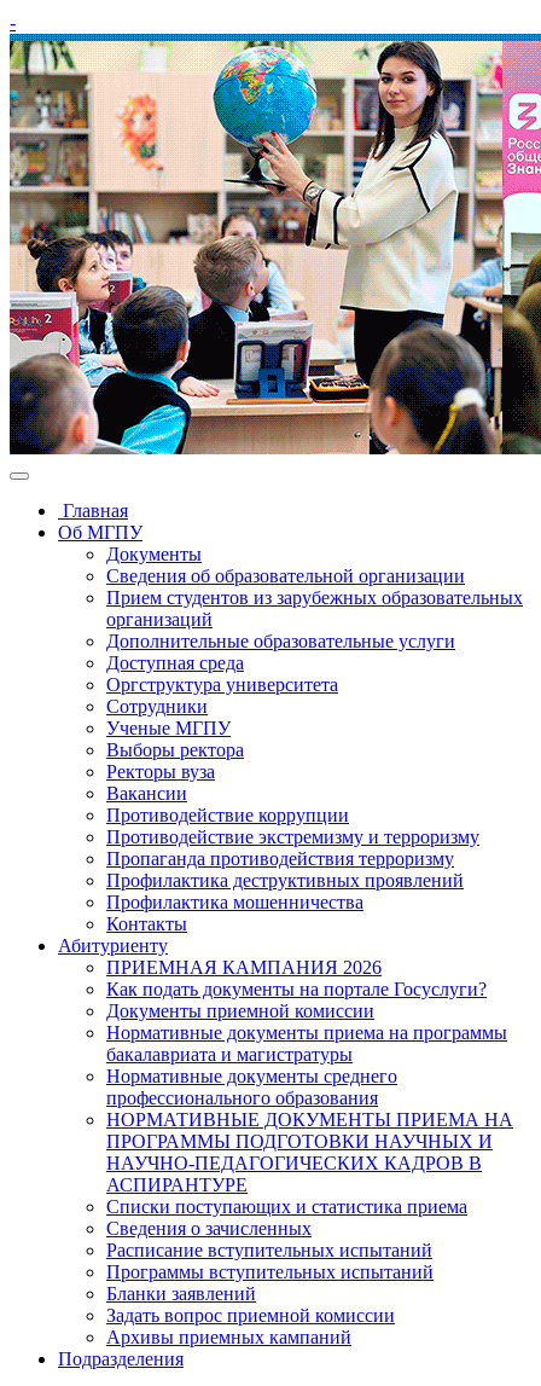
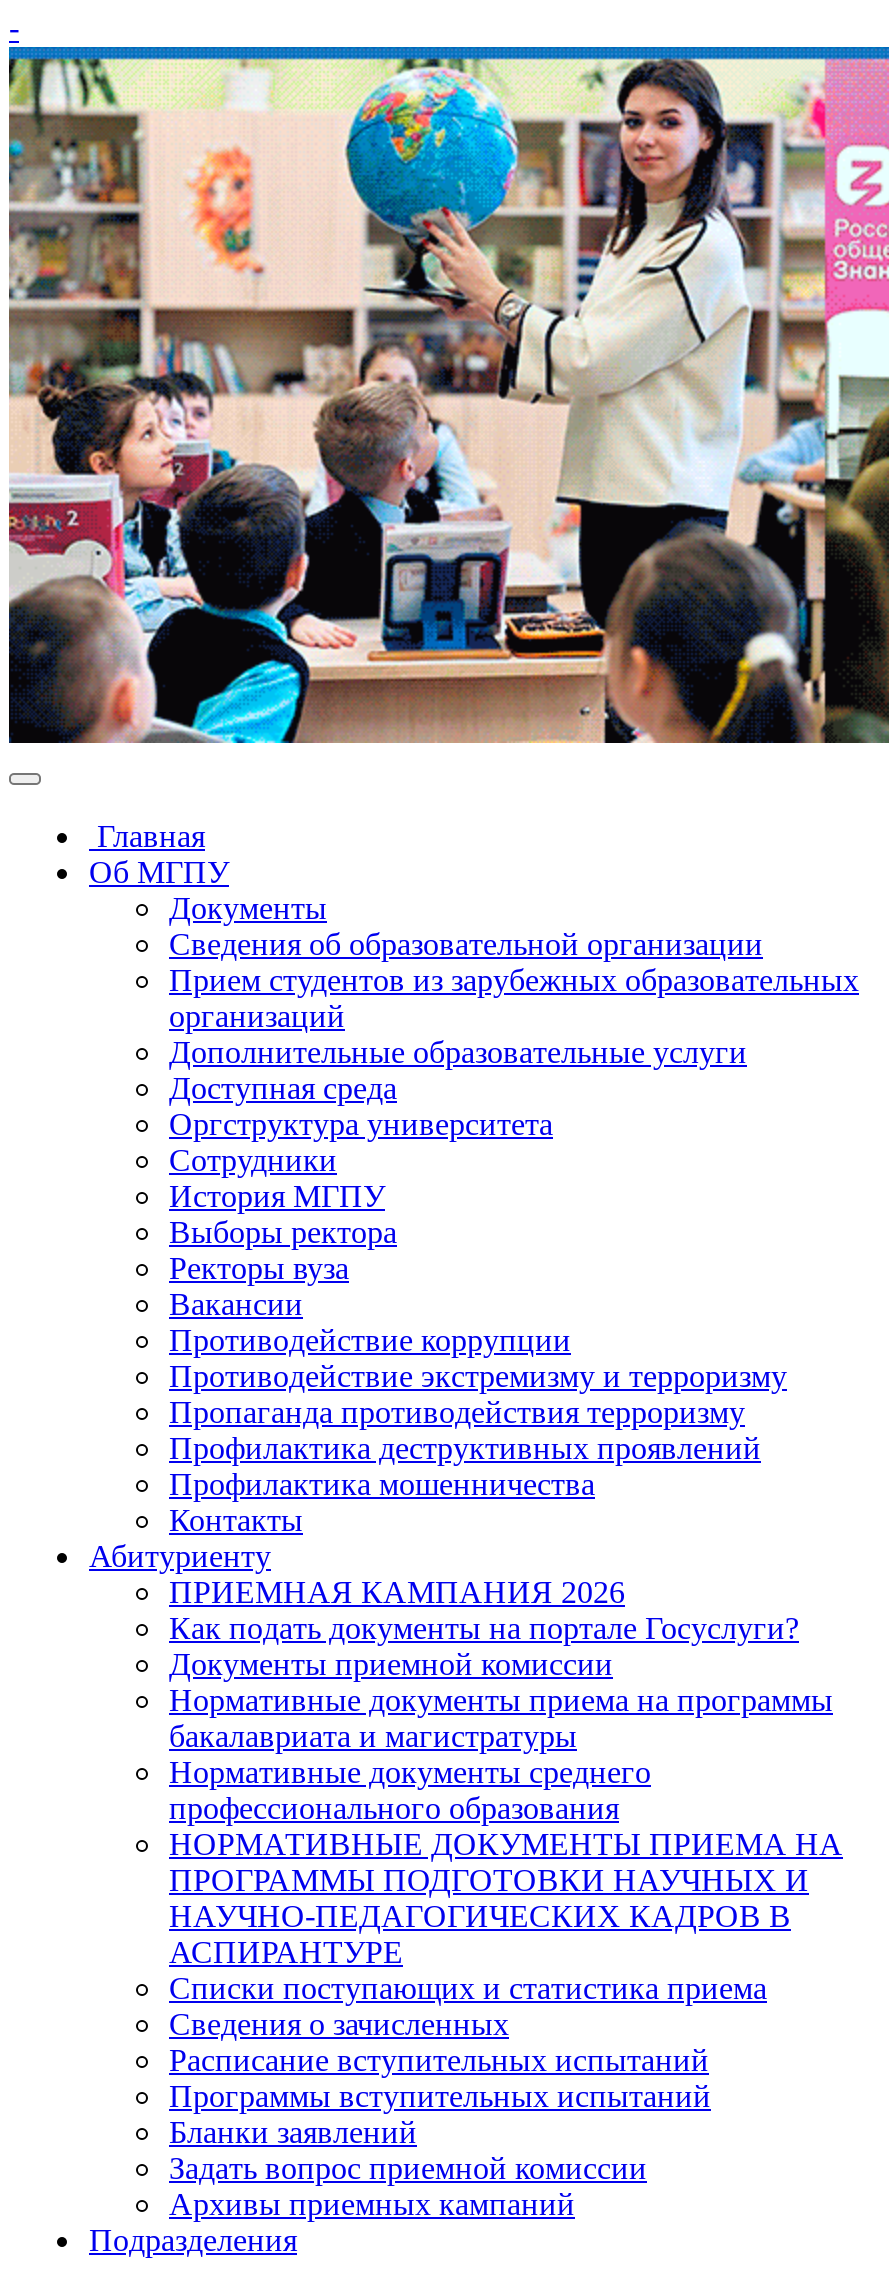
- Ученые МГПУ
+ История МГПУ
